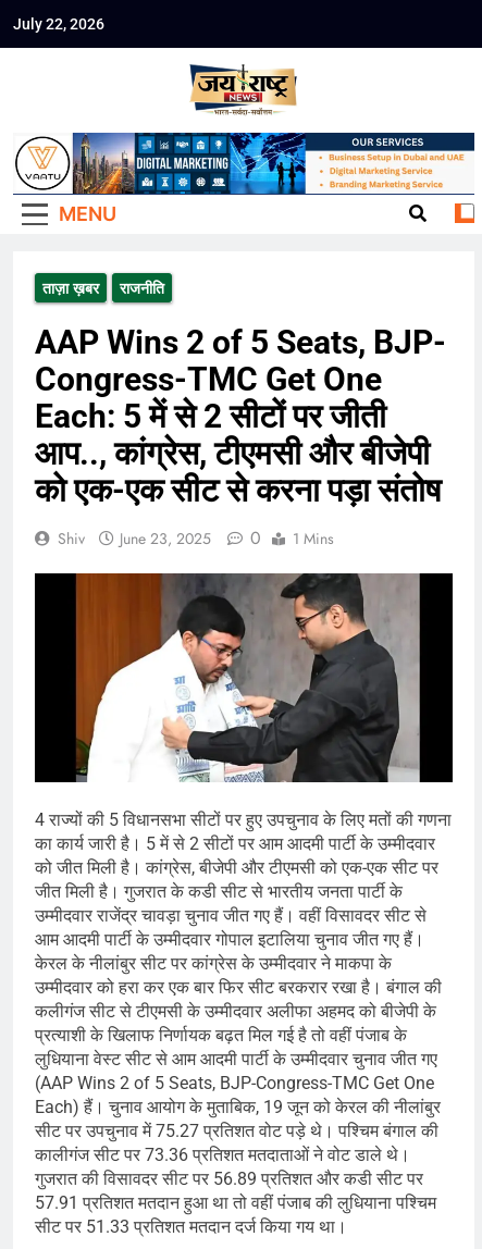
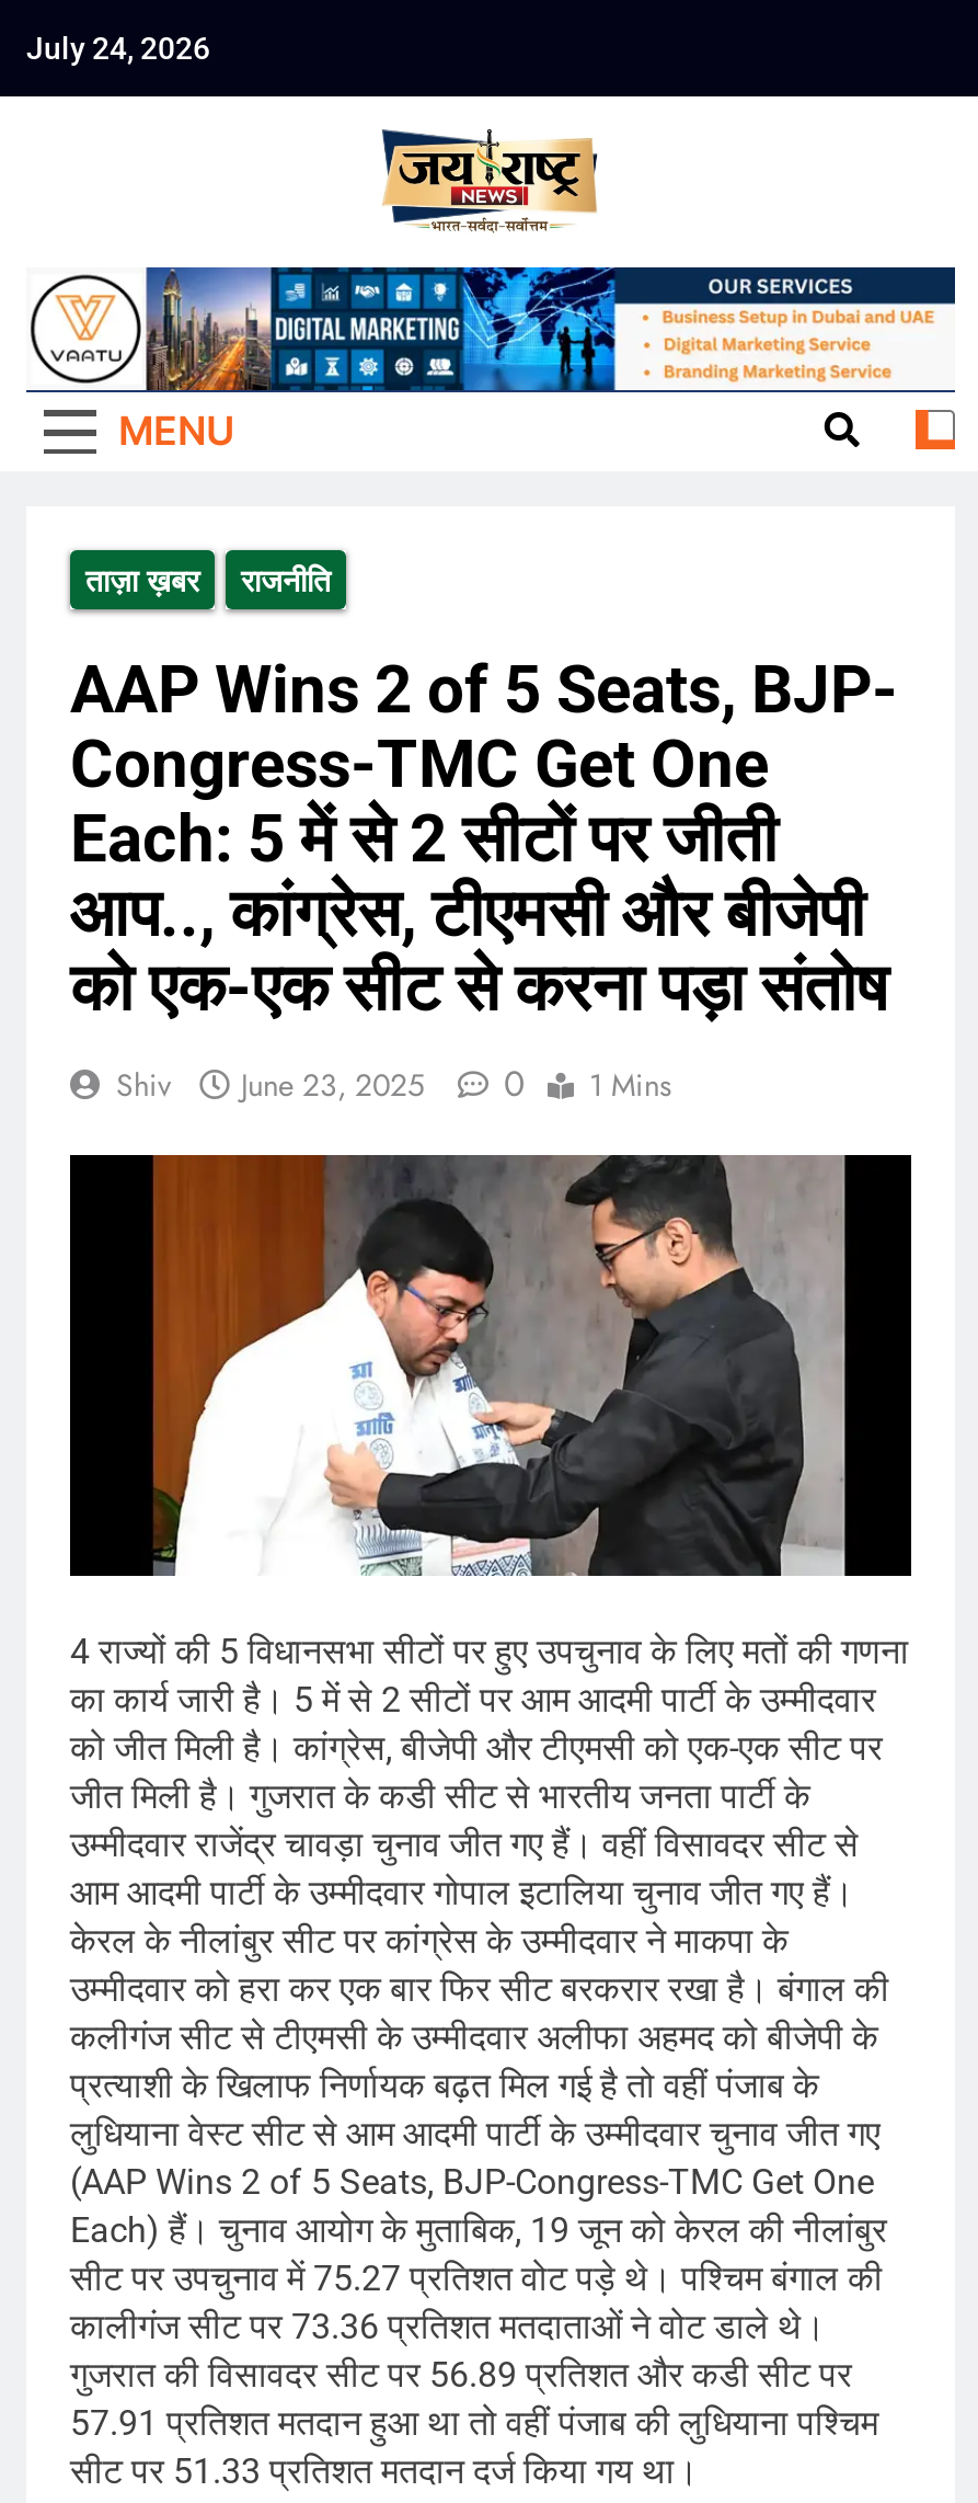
- July 22, 2026
+ July 24, 2026
